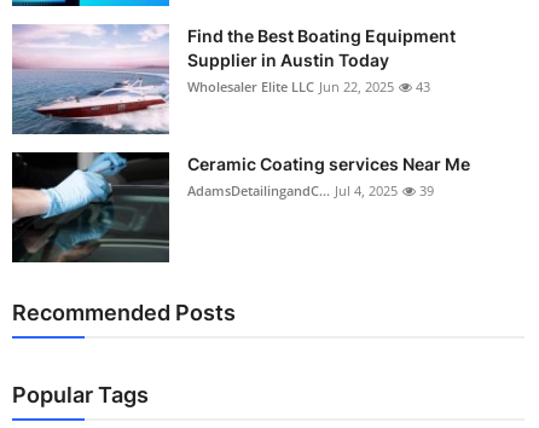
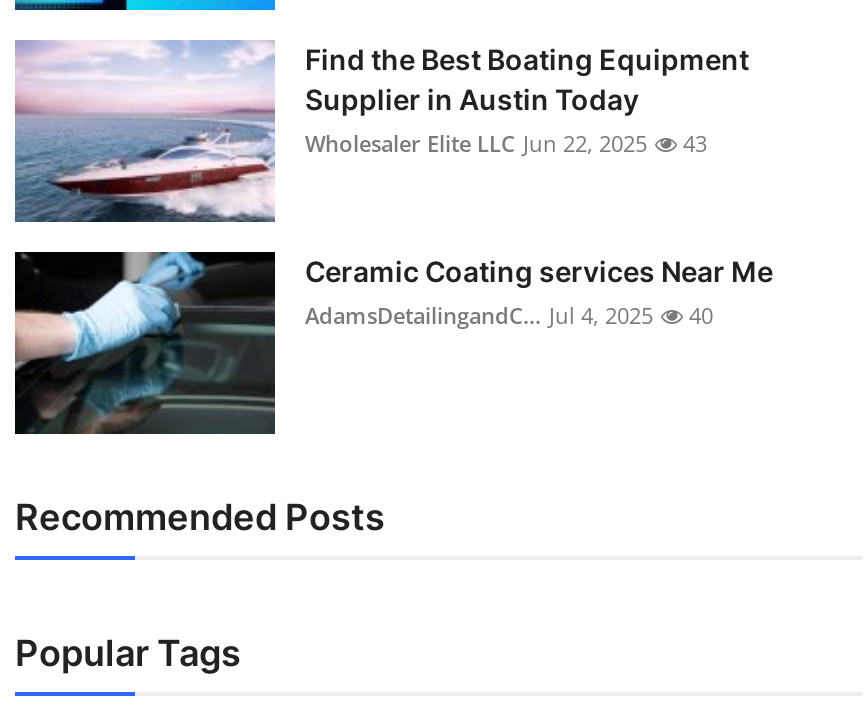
- AdamsDetailingandC... Jul 4, 2025 39
+ AdamsDetailingandC... Jul 4, 2025 40
